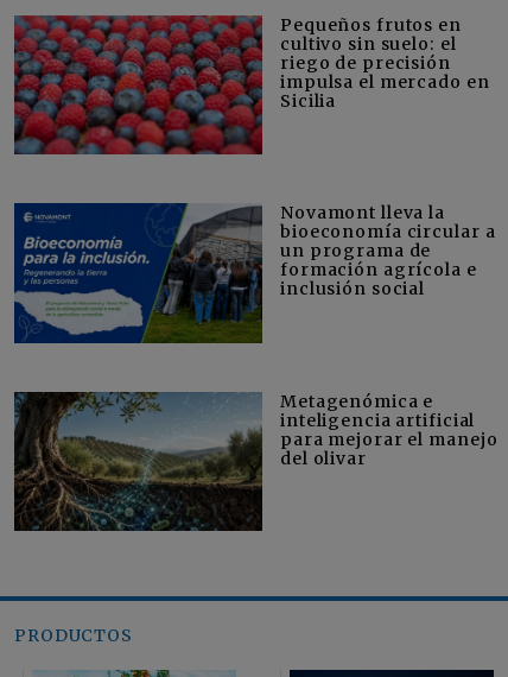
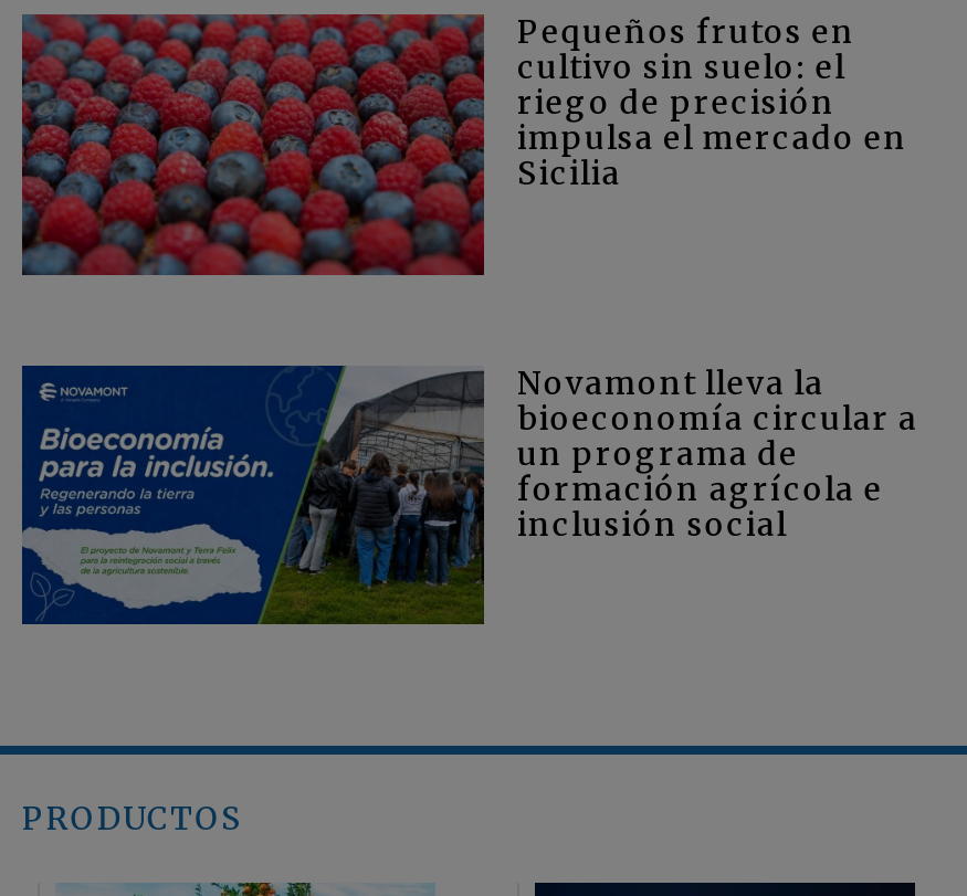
- [image]
- Metagenómica e
- inteligencia artificial
- para mejorar el manejo
- del olivar
